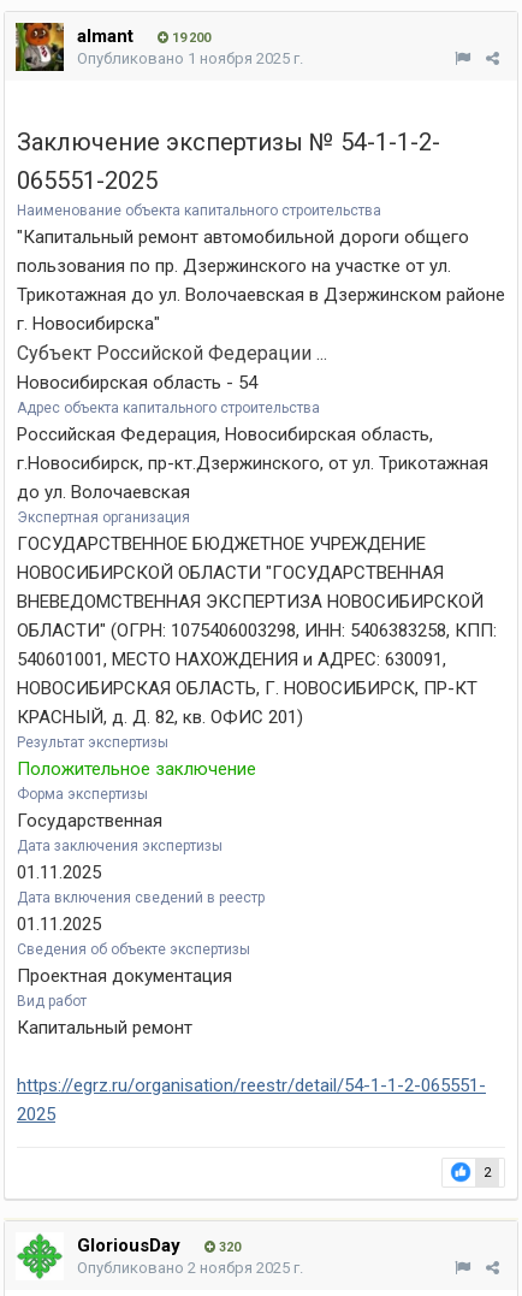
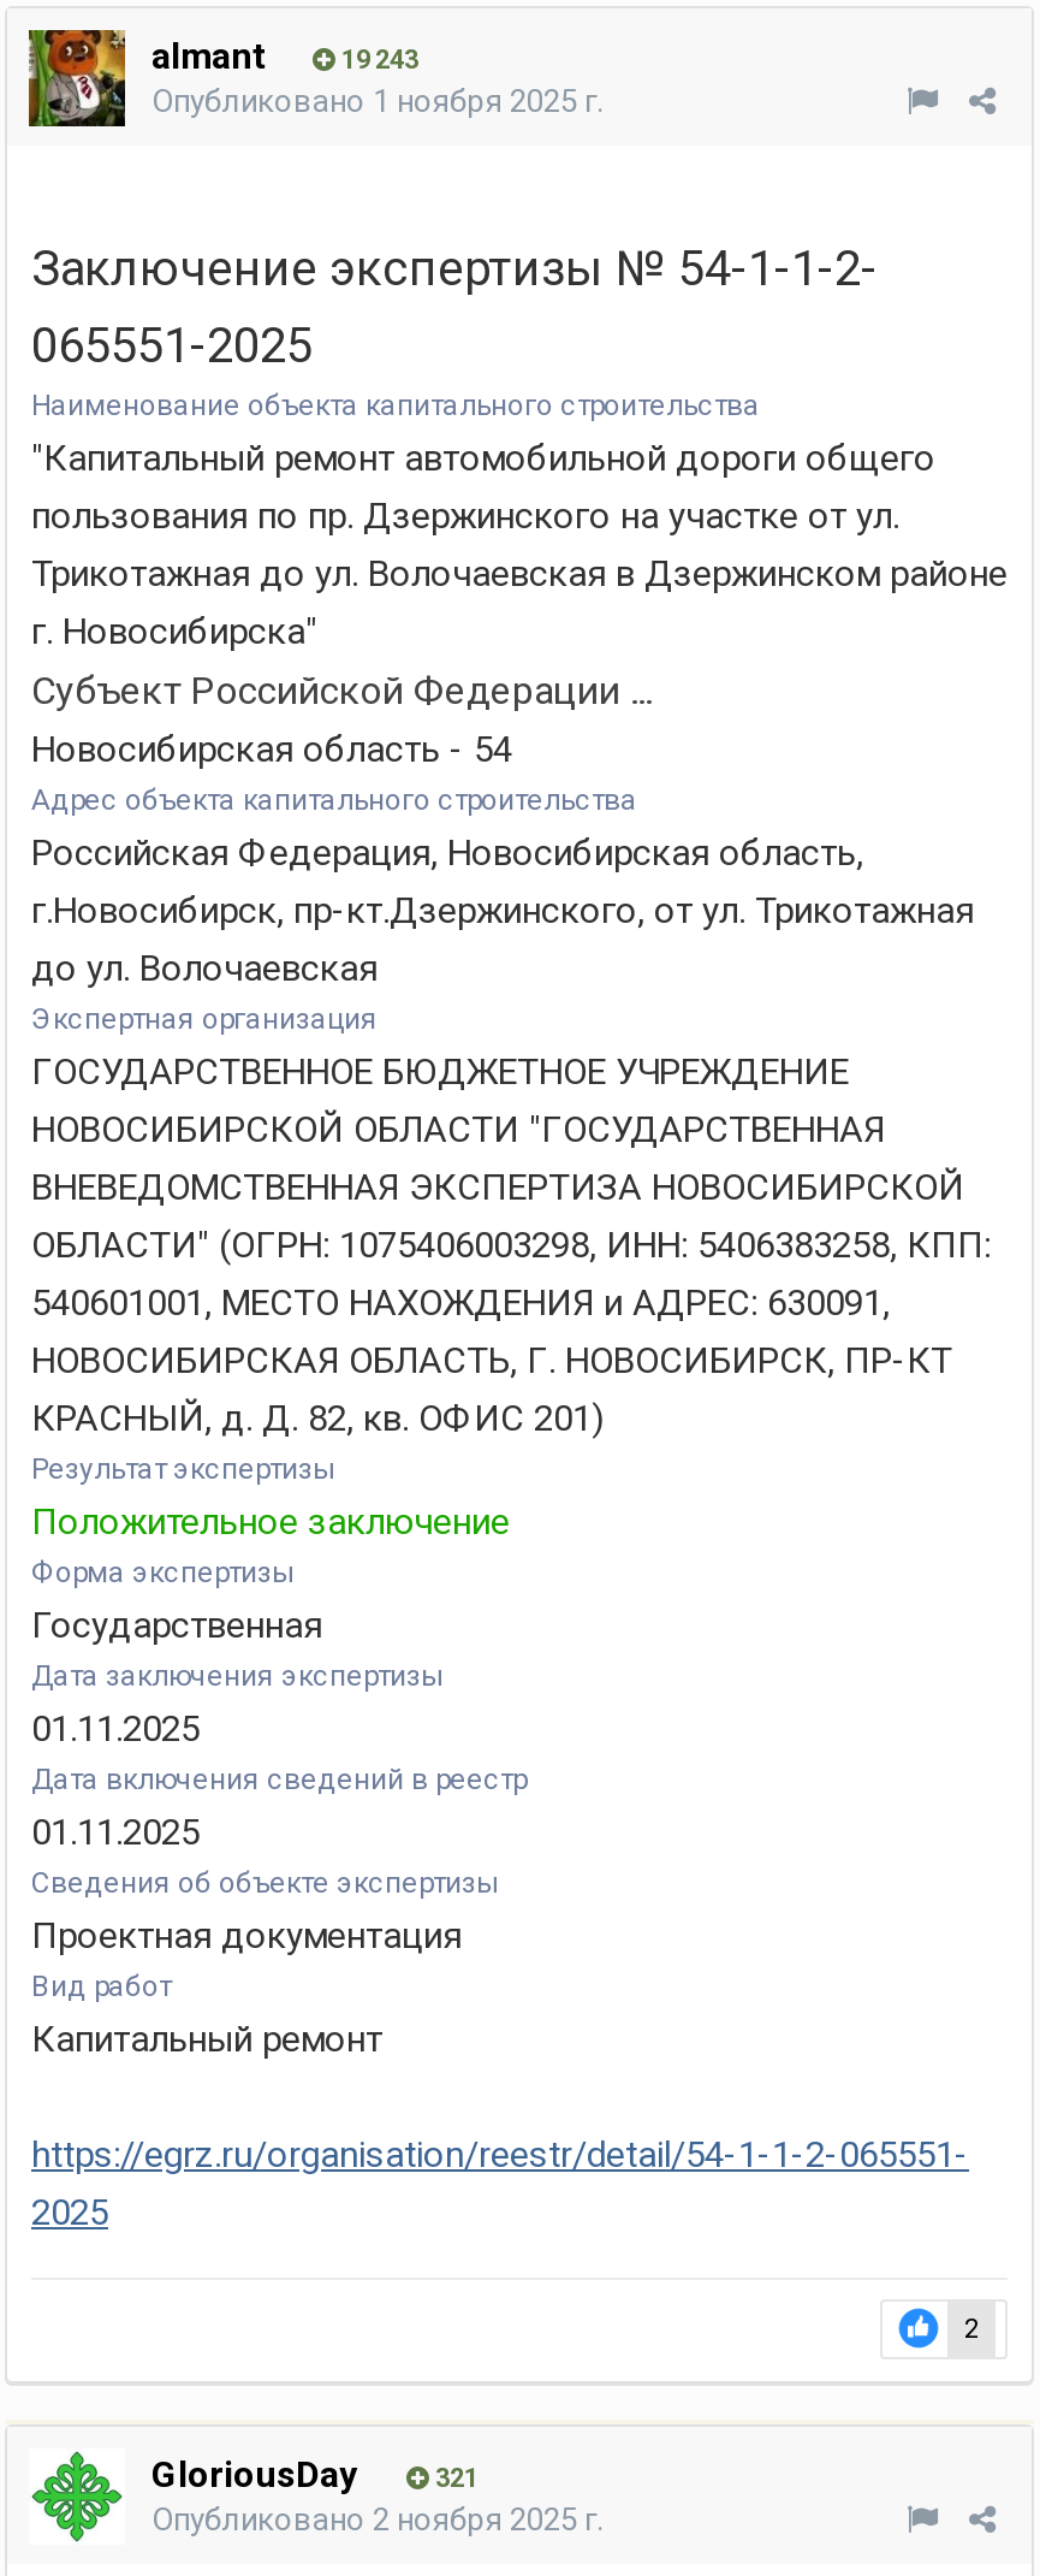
- 19 200
+ 19 243

- 320
+ 321
